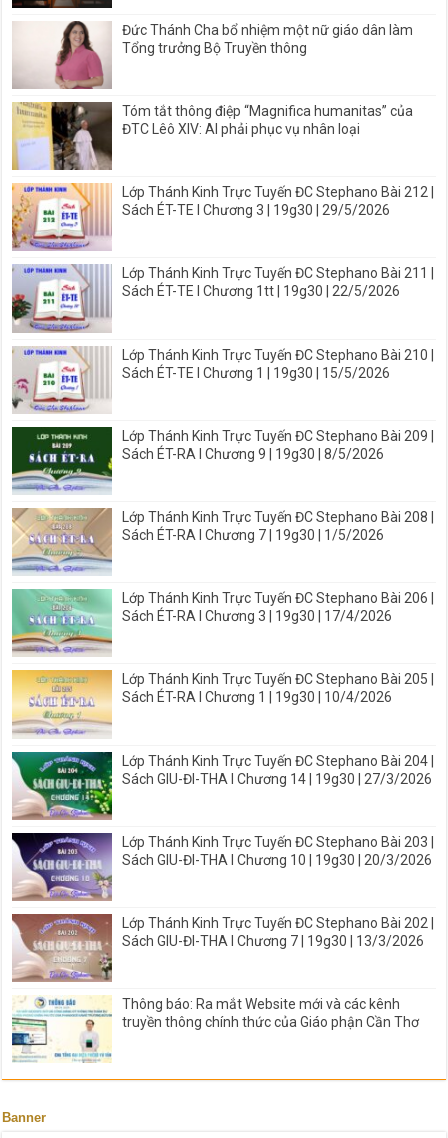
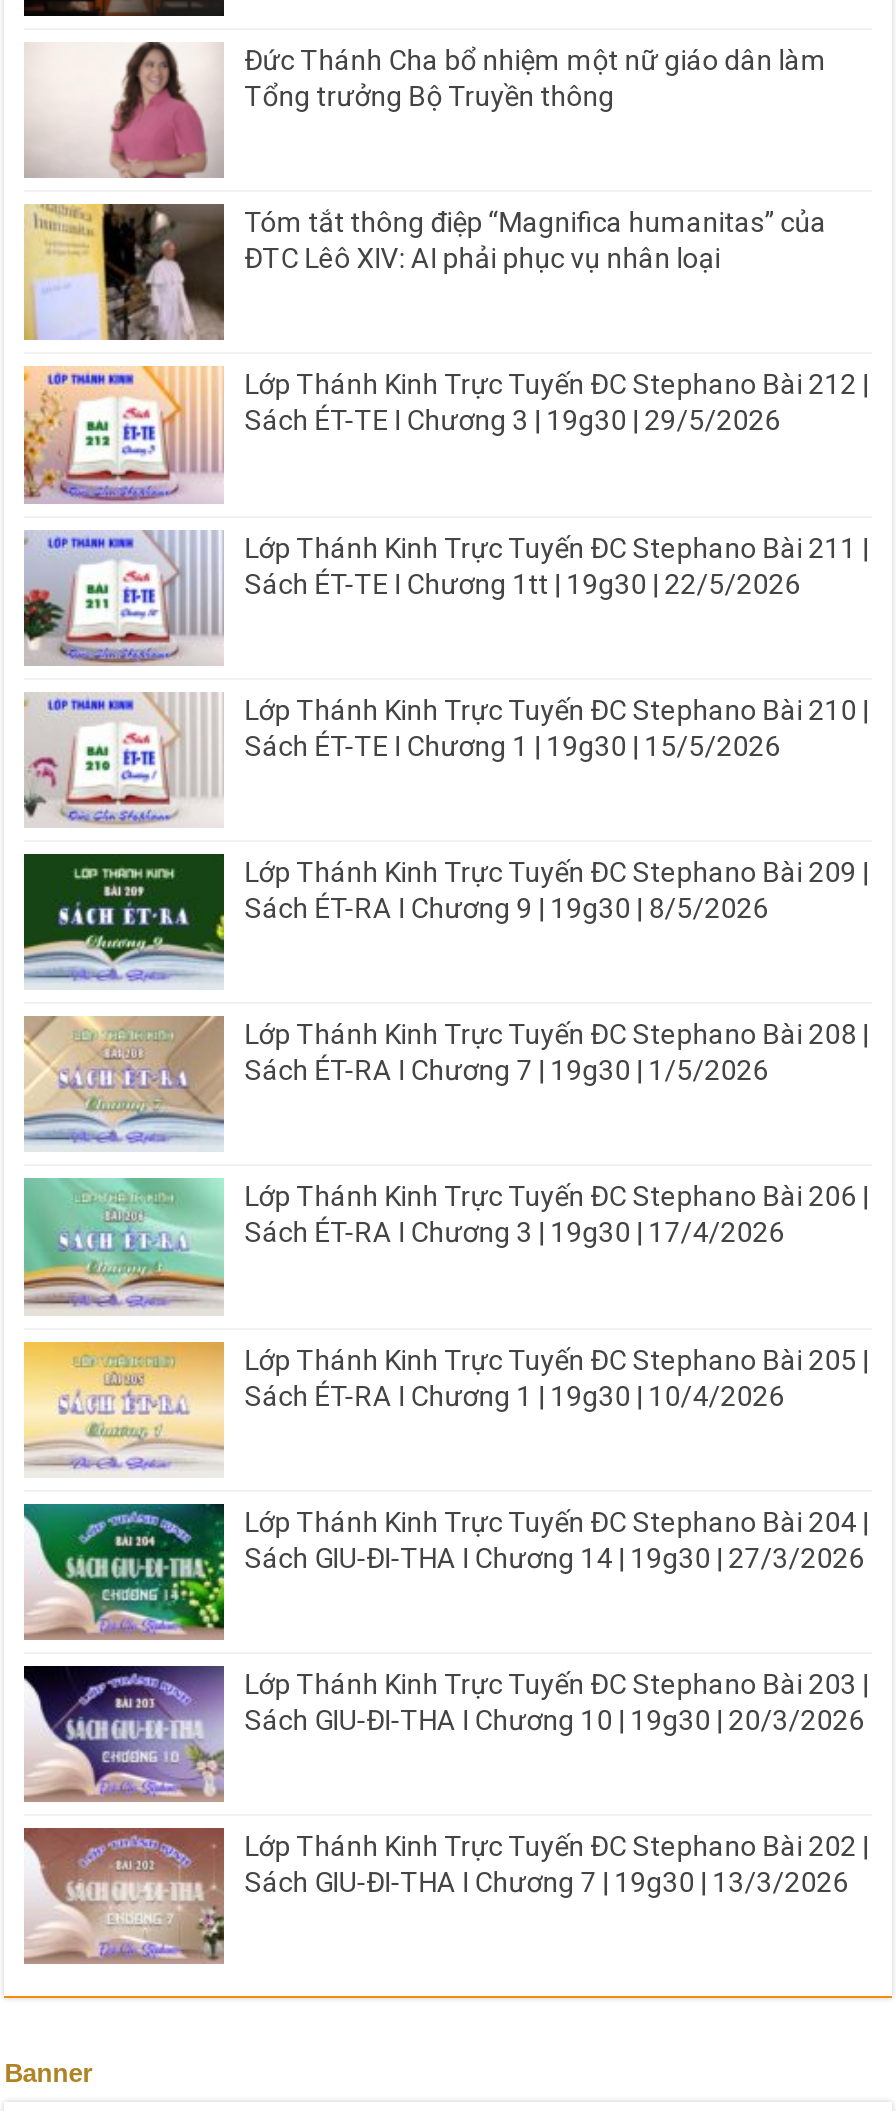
- [image]
- Thông báo: Ra mắt Website mới và các kênh
- truyền thông chính thức của Giáo phận Cần Thơ
